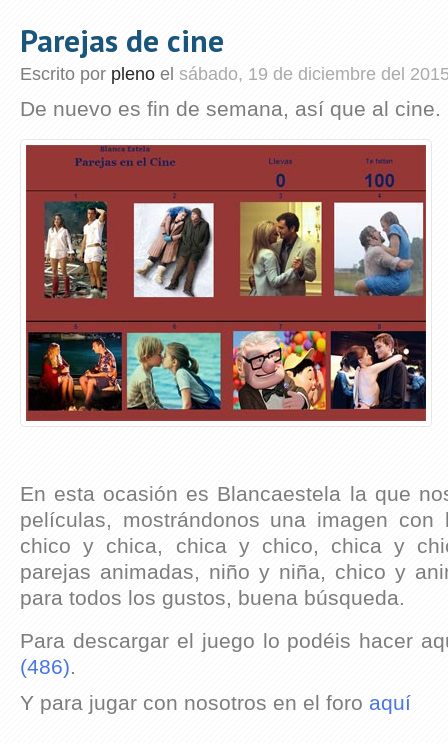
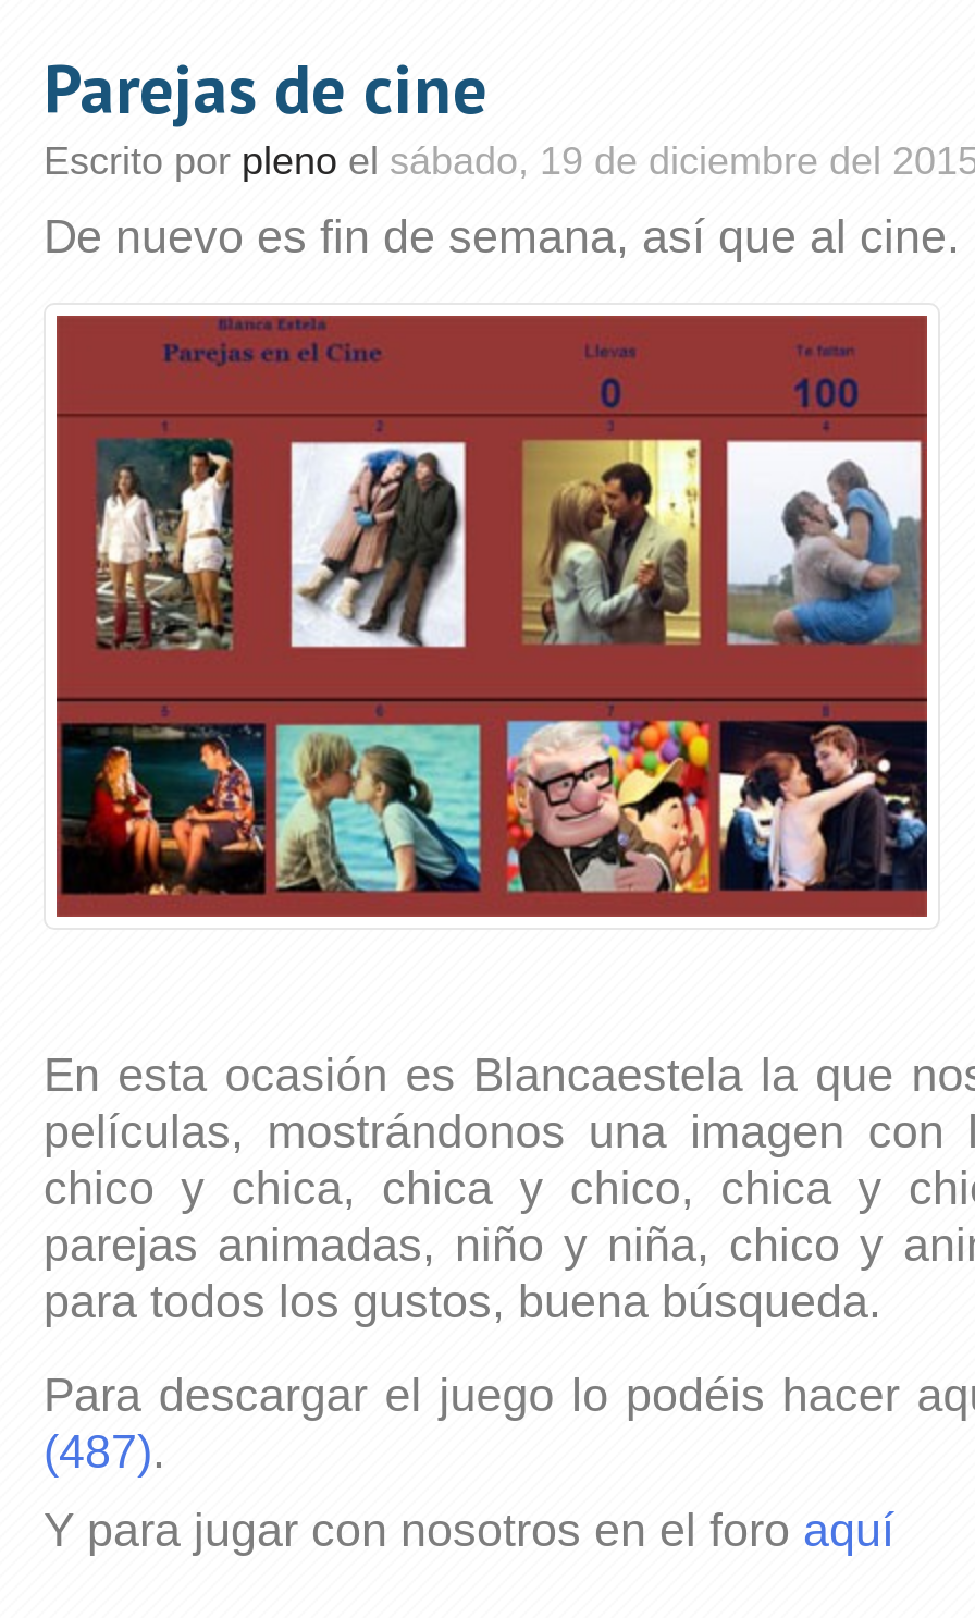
- (486).
+ (487).
